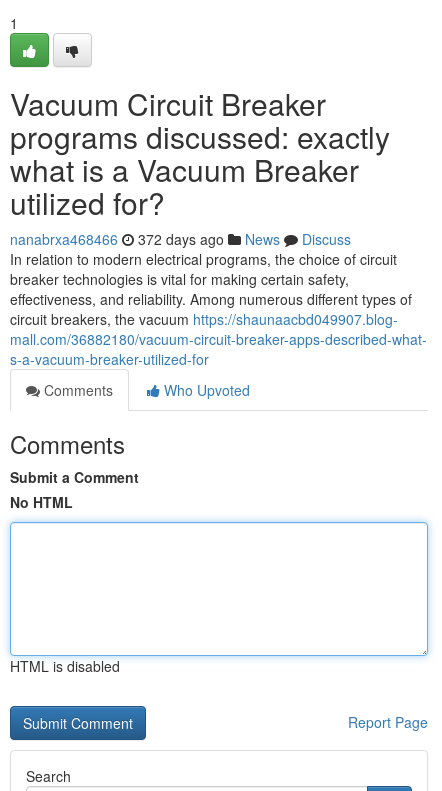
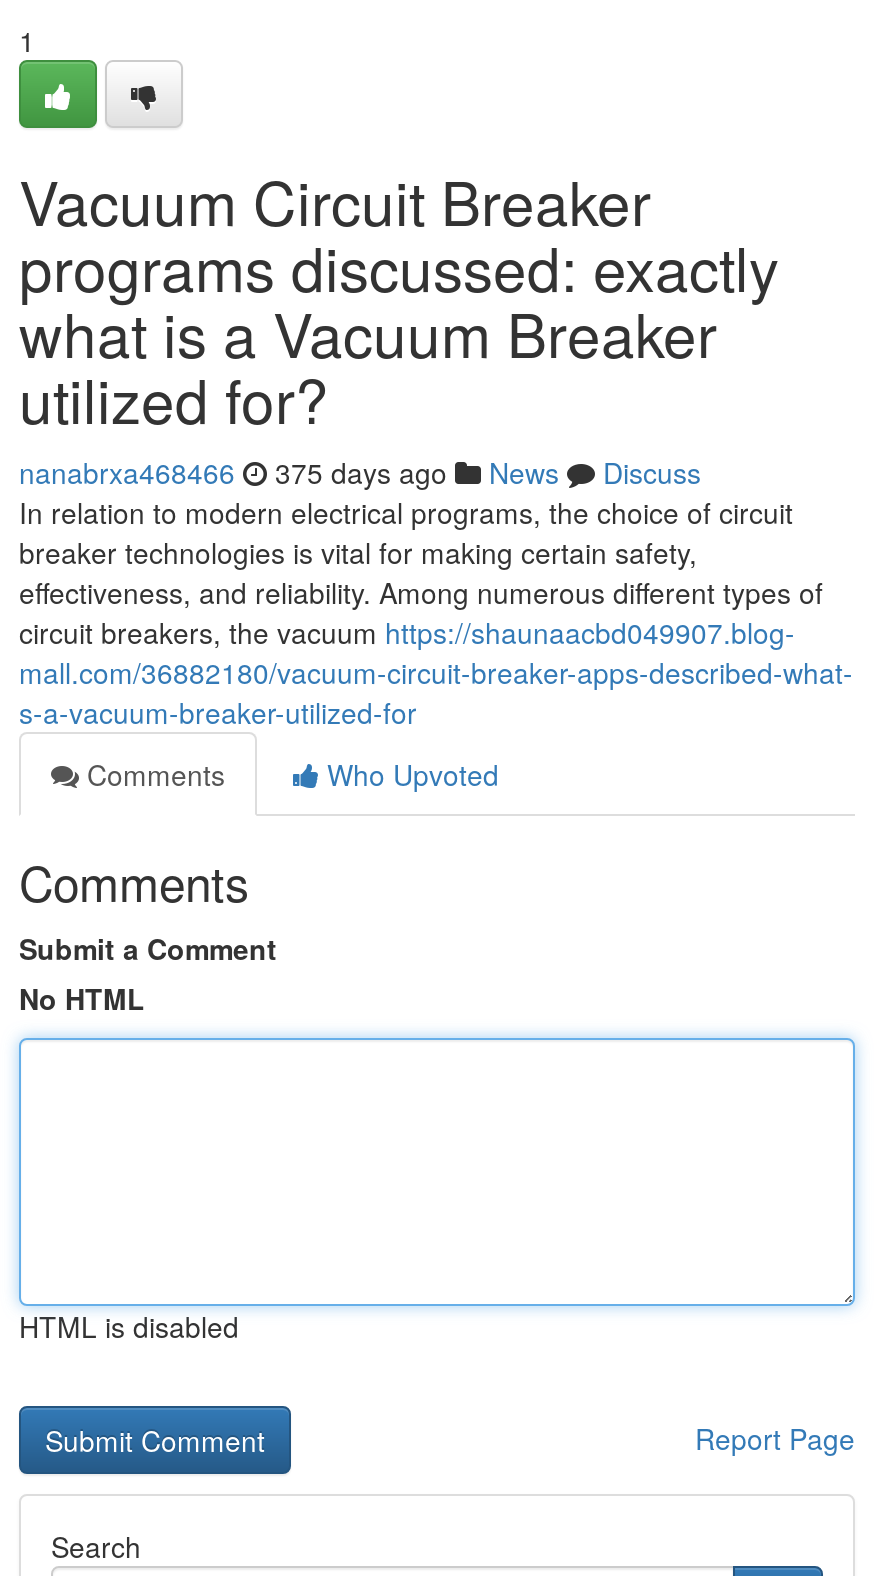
- nanabrxa468466 372 days ago News Discuss
+ nanabrxa468466 375 days ago News Discuss
